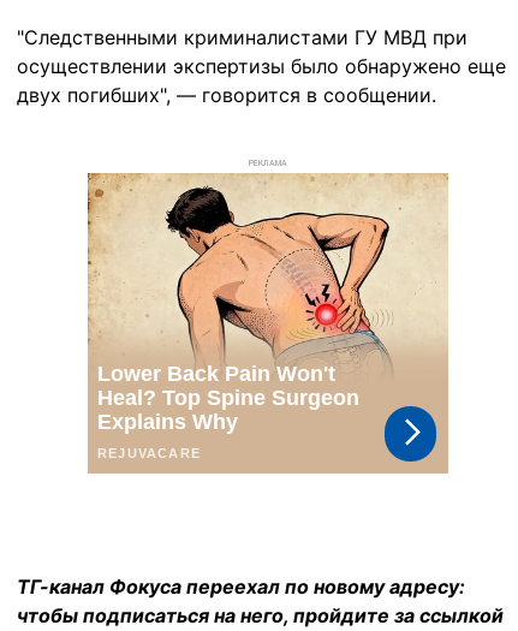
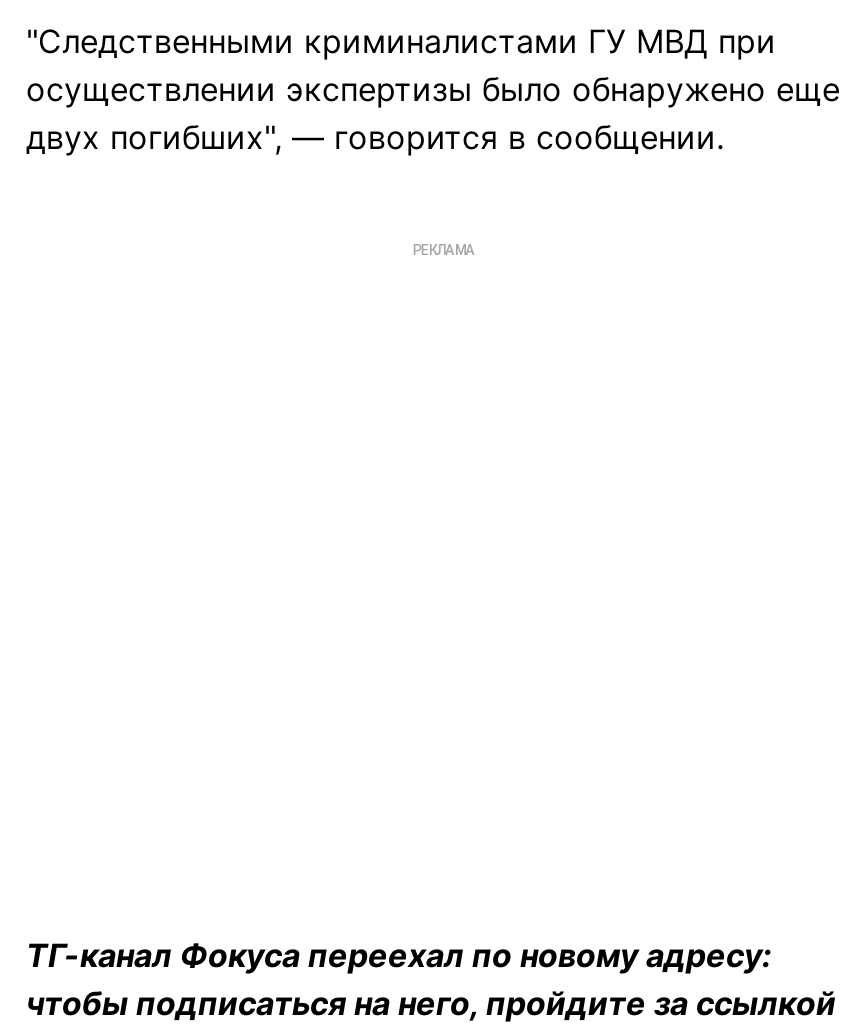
- [image]
